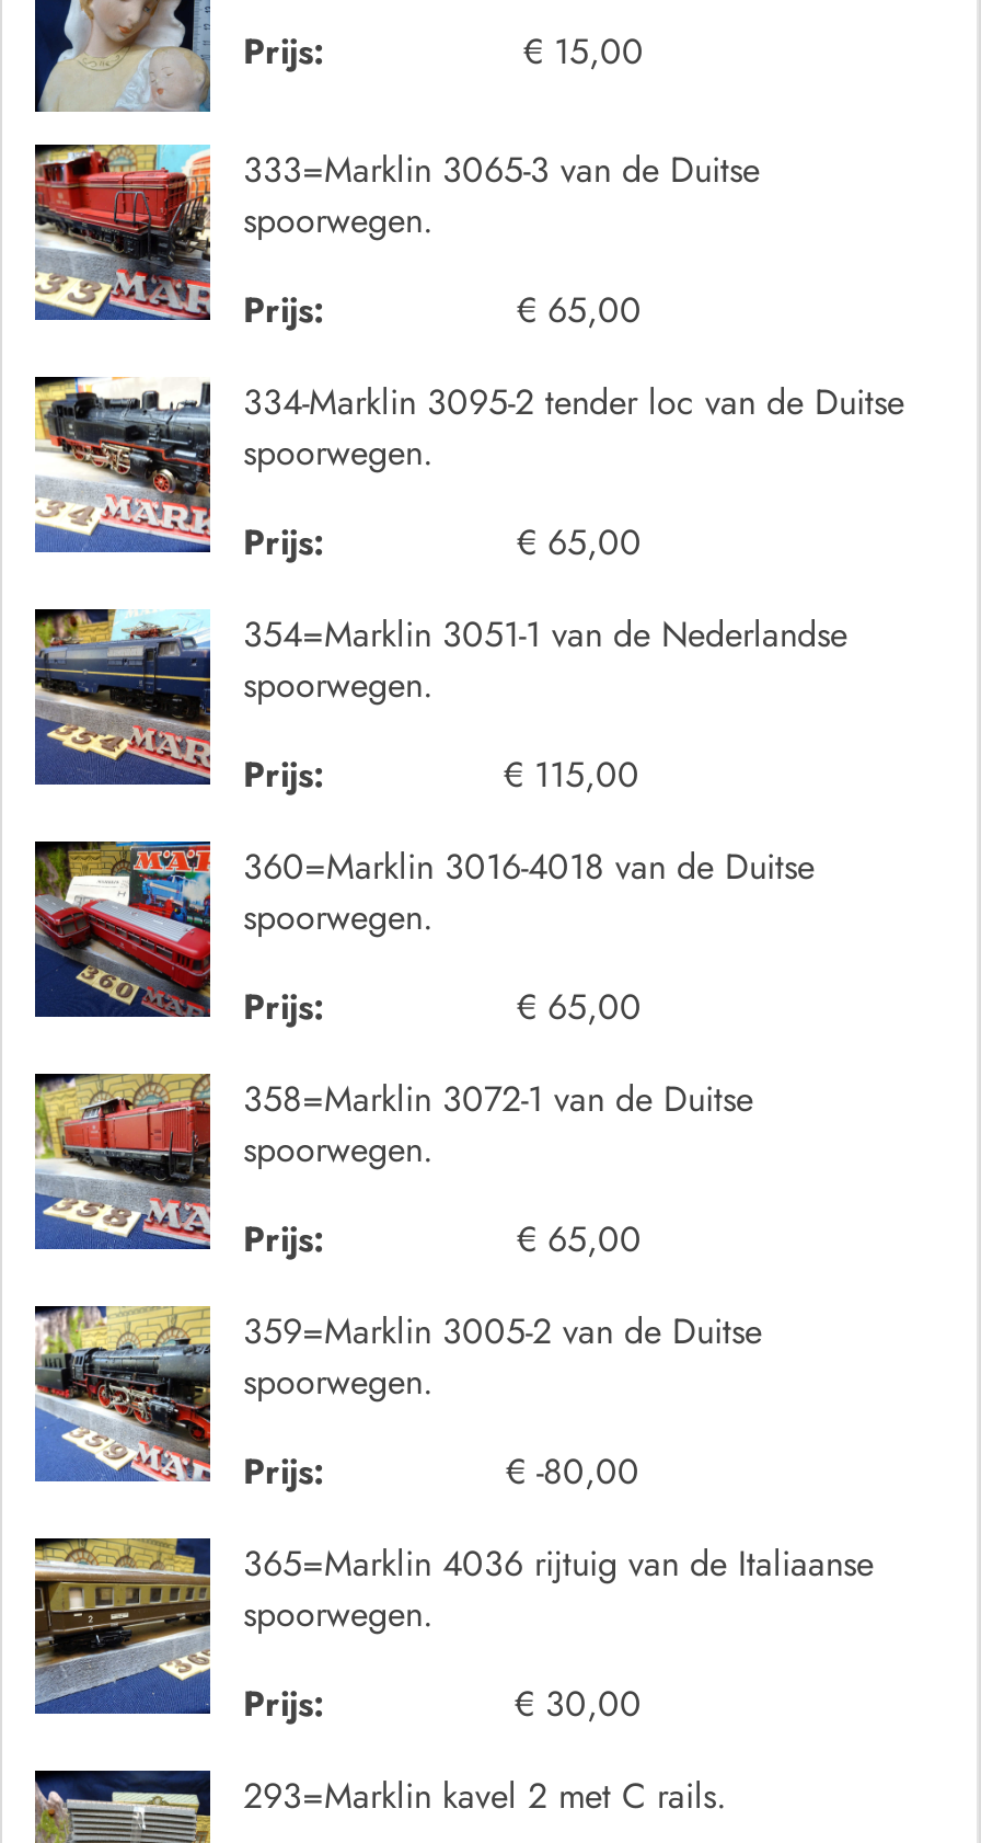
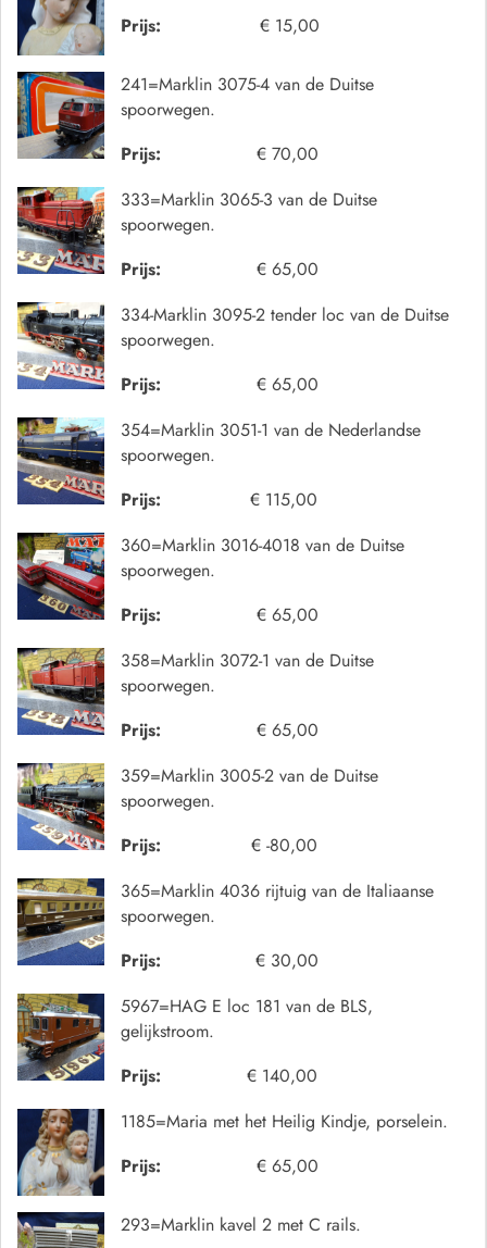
+ [image]
+ 241=Marklin 3075-4 van de Duitse
+ spoorwegen.
+ Prijs:
+ € 70,00

+ [image]
+ 5967=HAG E loc 181 van de BLS,
+ gelijkstroom.
+ Prijs:
+ € 140,00
+ 1185=Maria met het Heilig Kindje, porselein.
+ Prijs:
+ € 65,00

+ [image]
